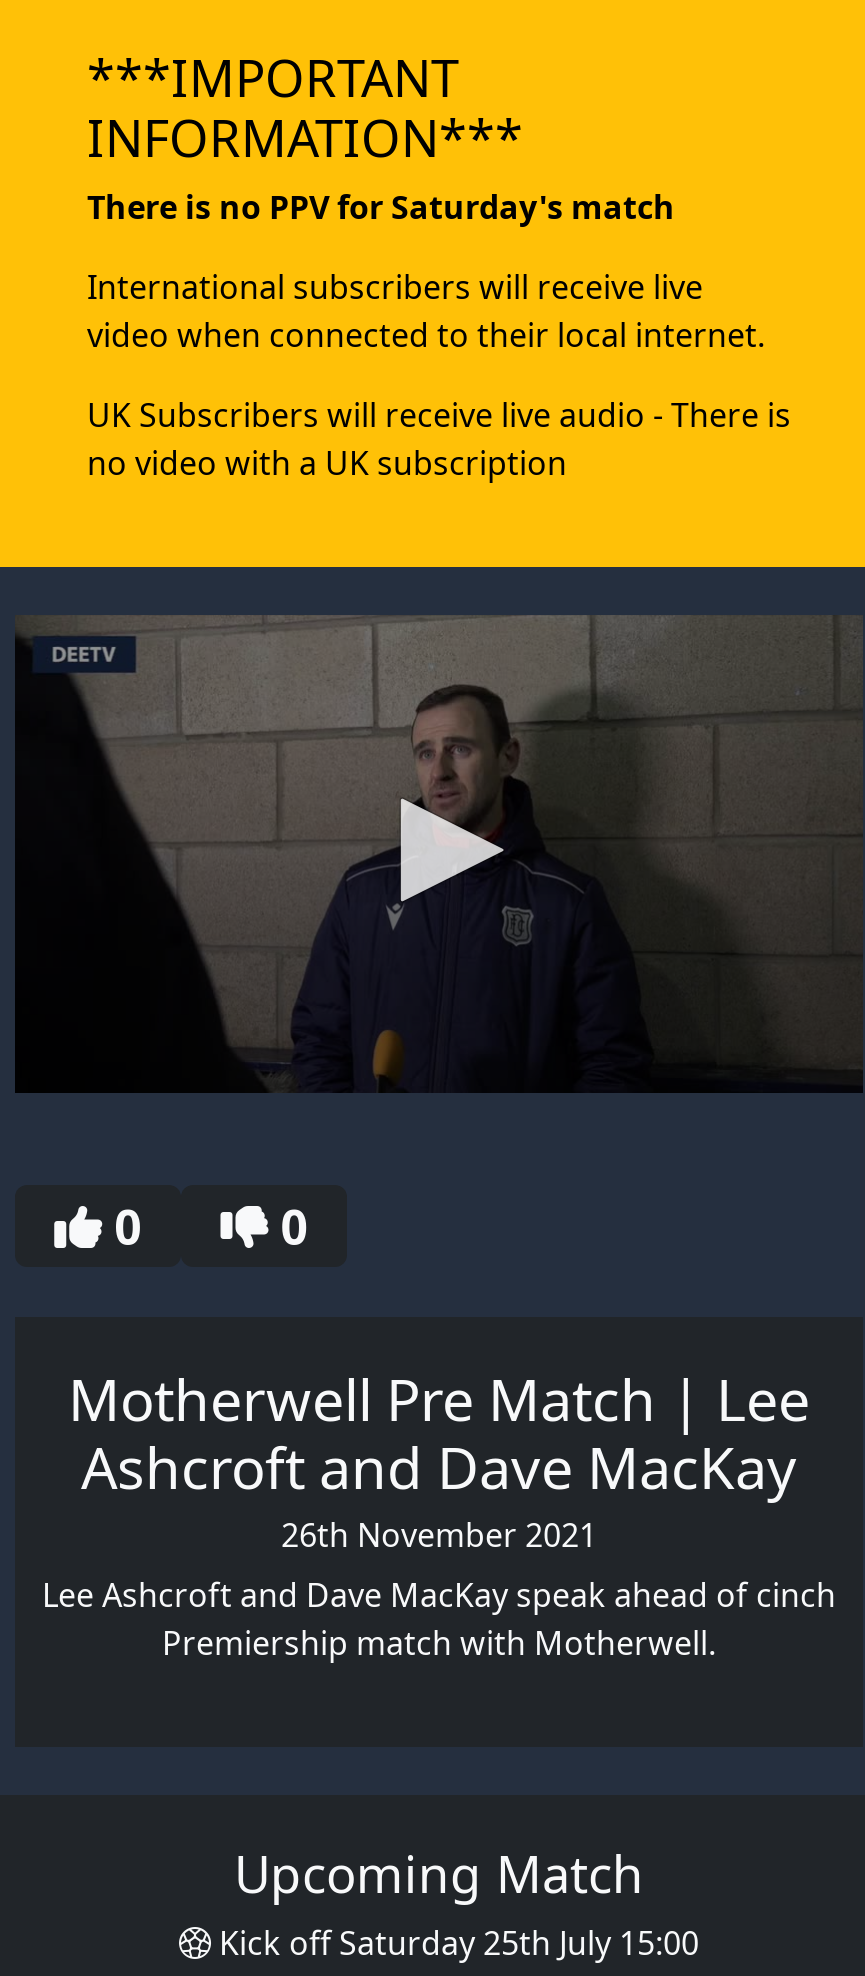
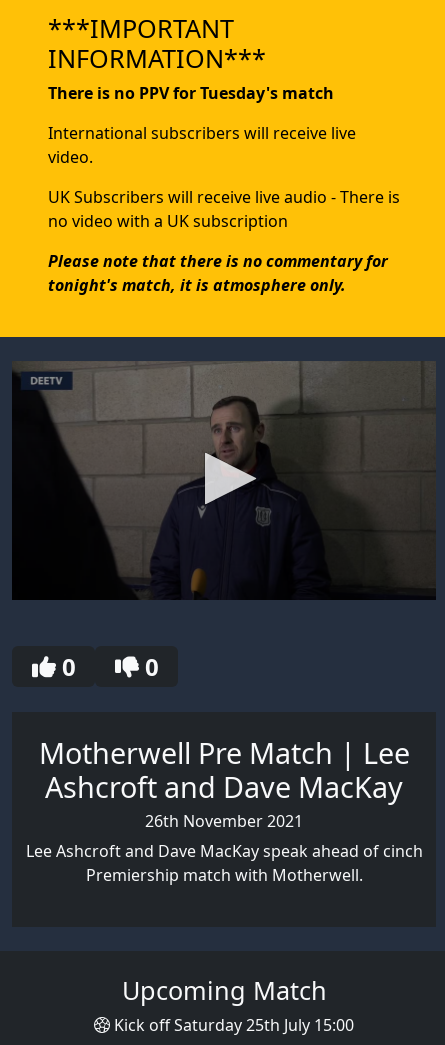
- There is no PPV for Saturday's match
+ There is no PPV for Tuesday's match

- video when connected to their local internet.
+ video.

+ Please note that there is no commentary for
+ tonight's match, it is atmosphere only.
